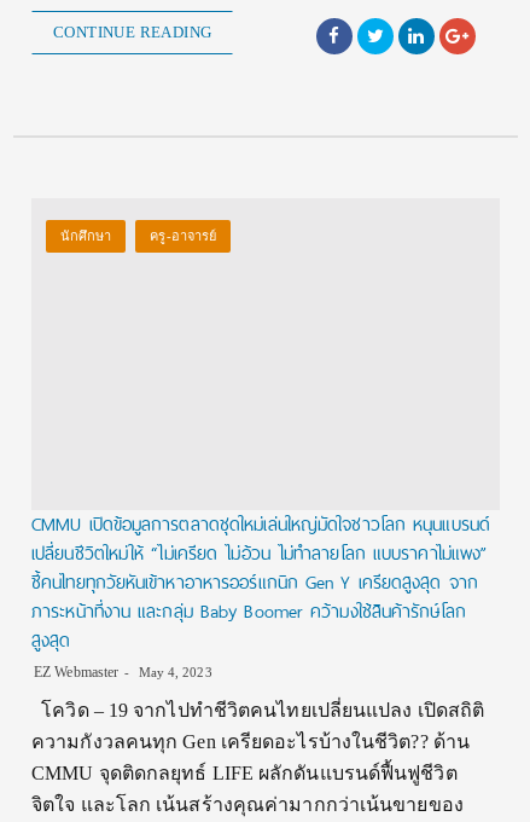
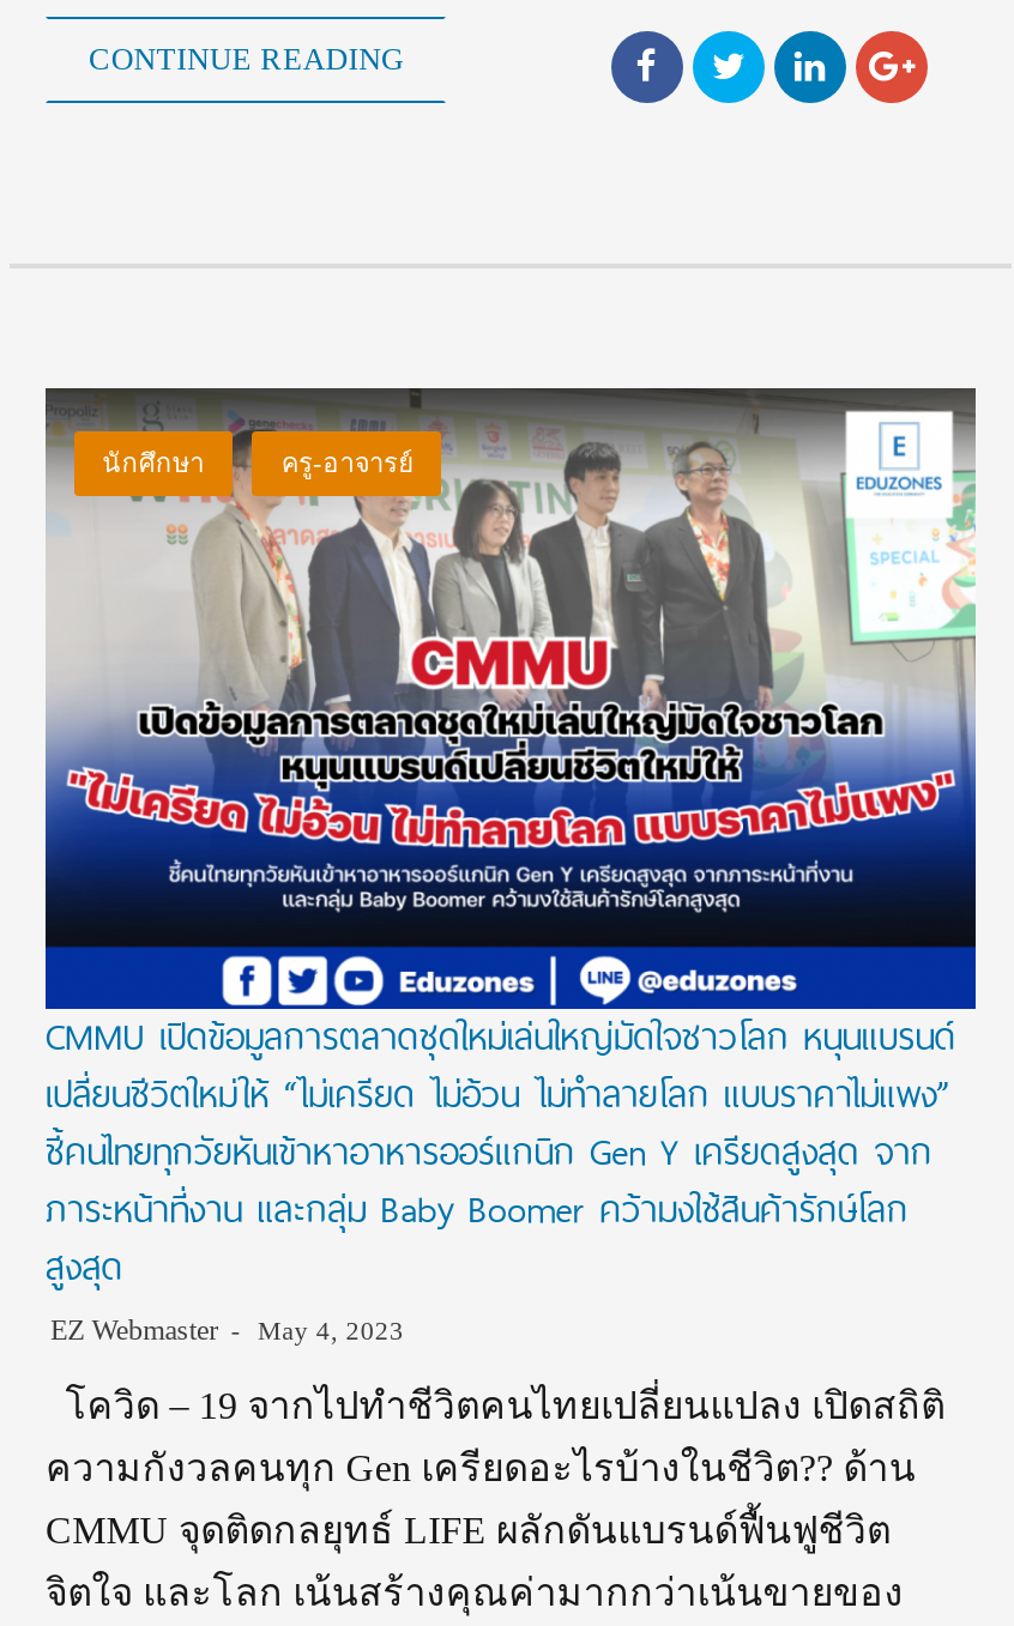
+ [image]
